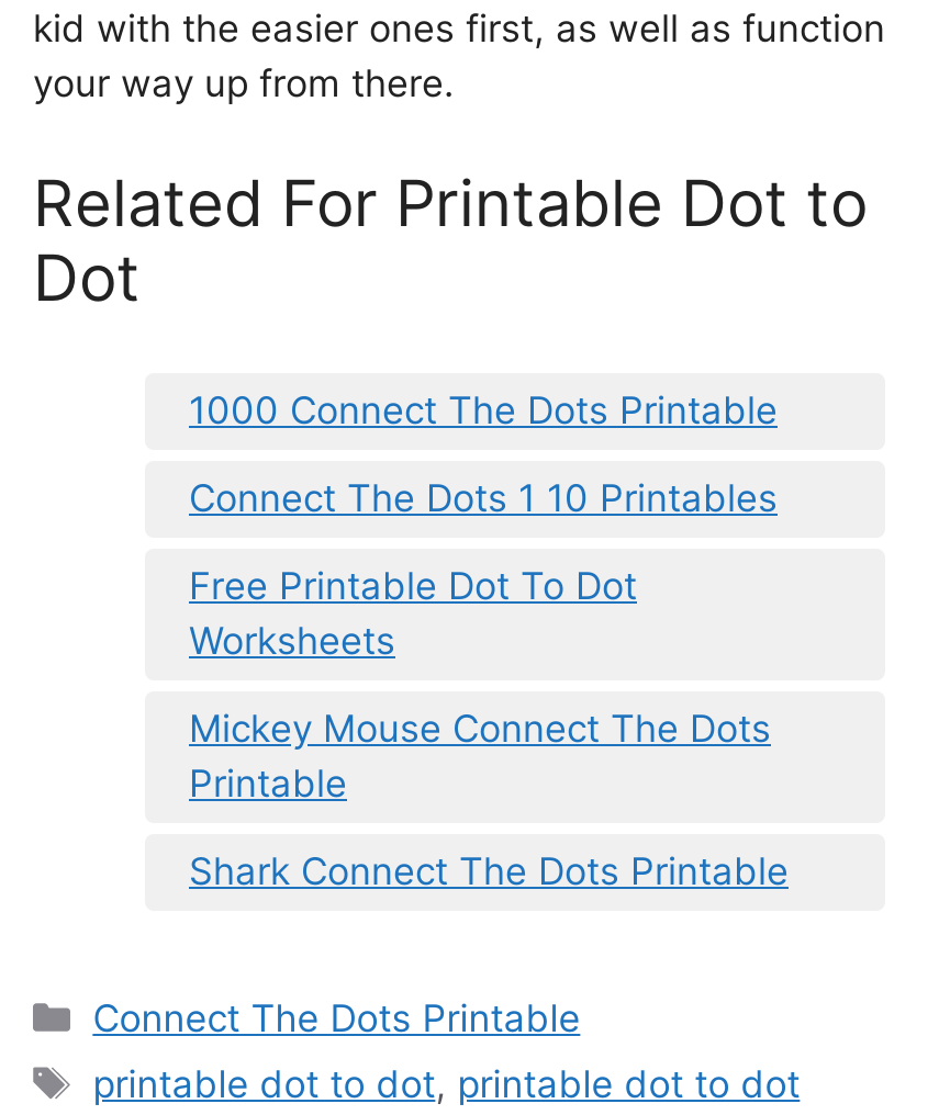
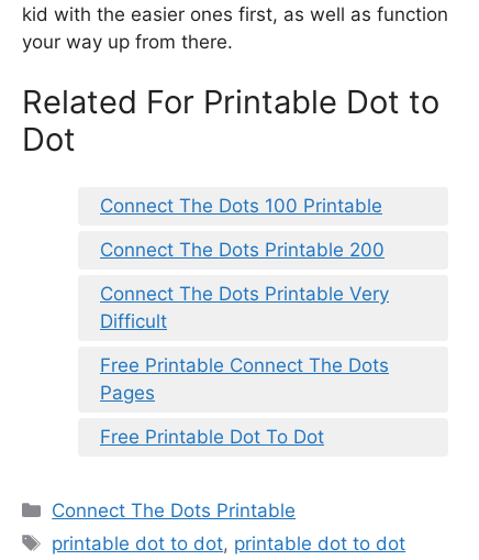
- 1000 Connect The Dots Printable
- Connect The Dots 1 10 Printables
+ Connect The Dots 100 Printable
+ Connect The Dots Printable 200
+ Connect The Dots Printable Very
+ Difficult
+ Free Printable Connect The Dots
+ Pages

moved down: Free Printable Dot To Dot

- Worksheets
- Mickey Mouse Connect The Dots
- Printable
- Shark Connect The Dots Printable
